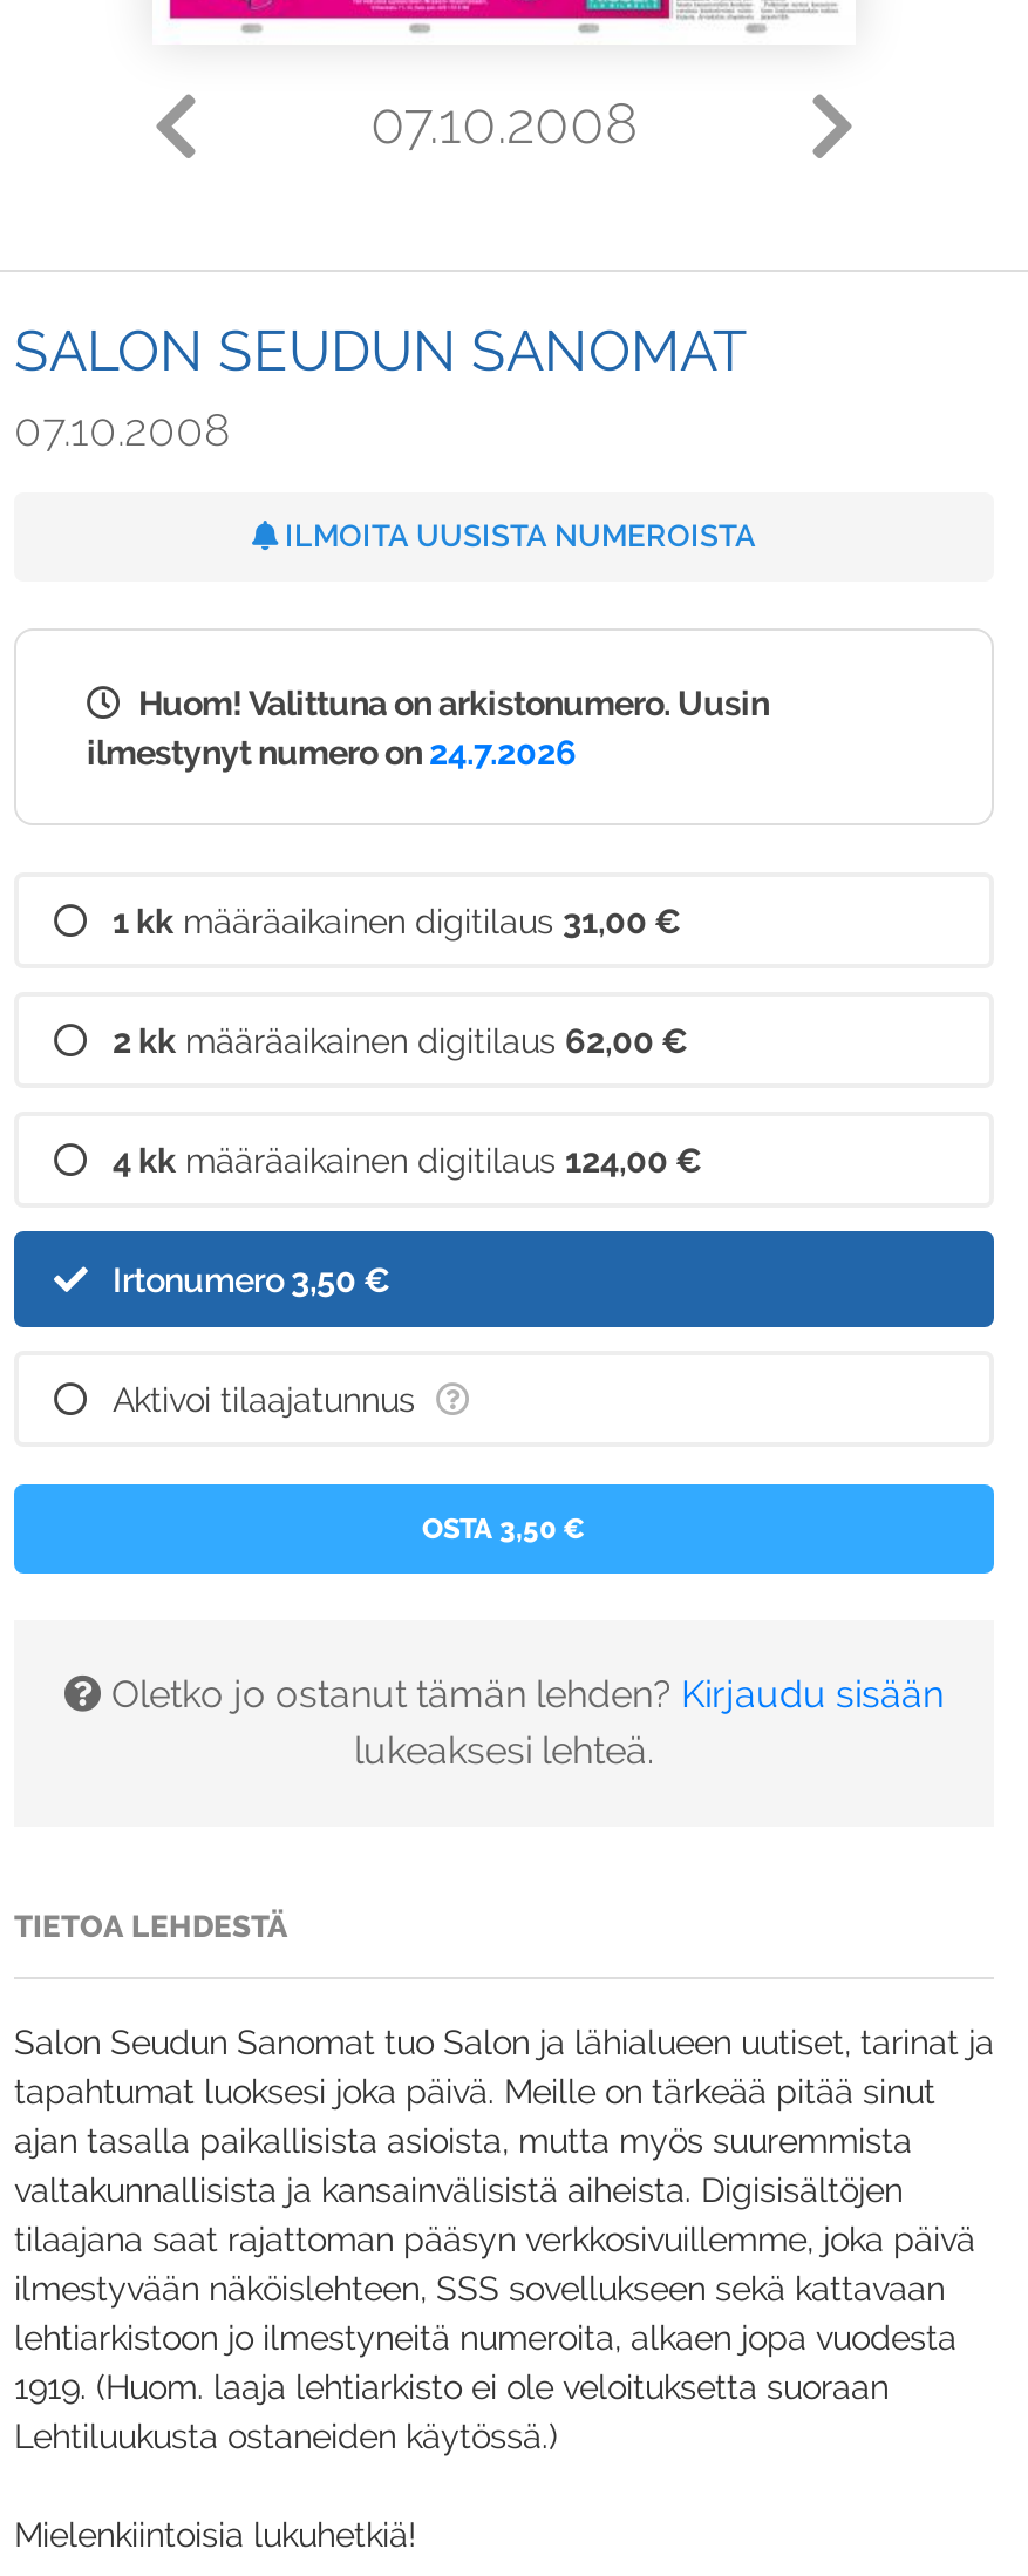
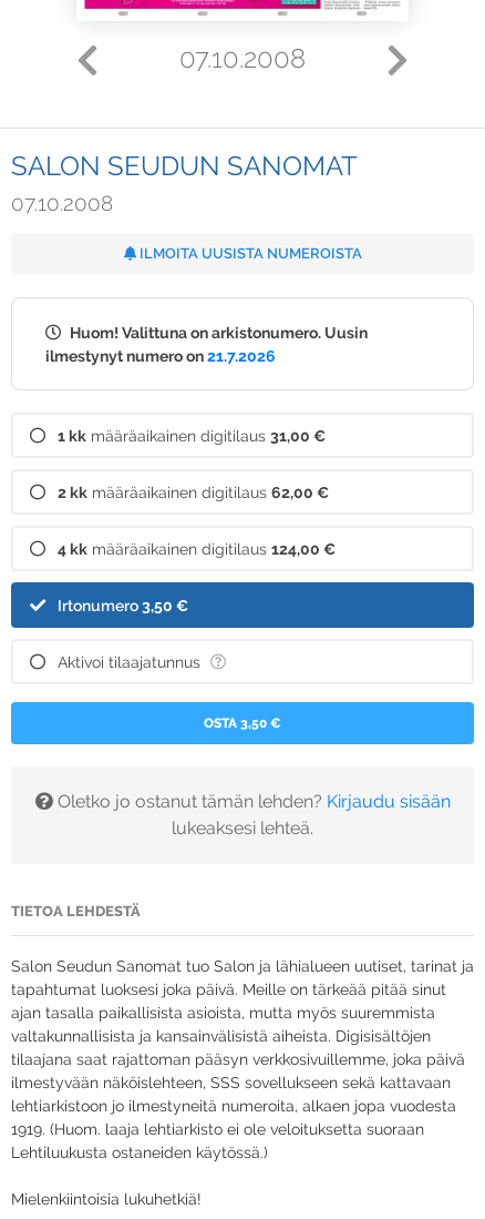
- ilmestynyt numero on 24.7.2026
+ ilmestynyt numero on 21.7.2026
